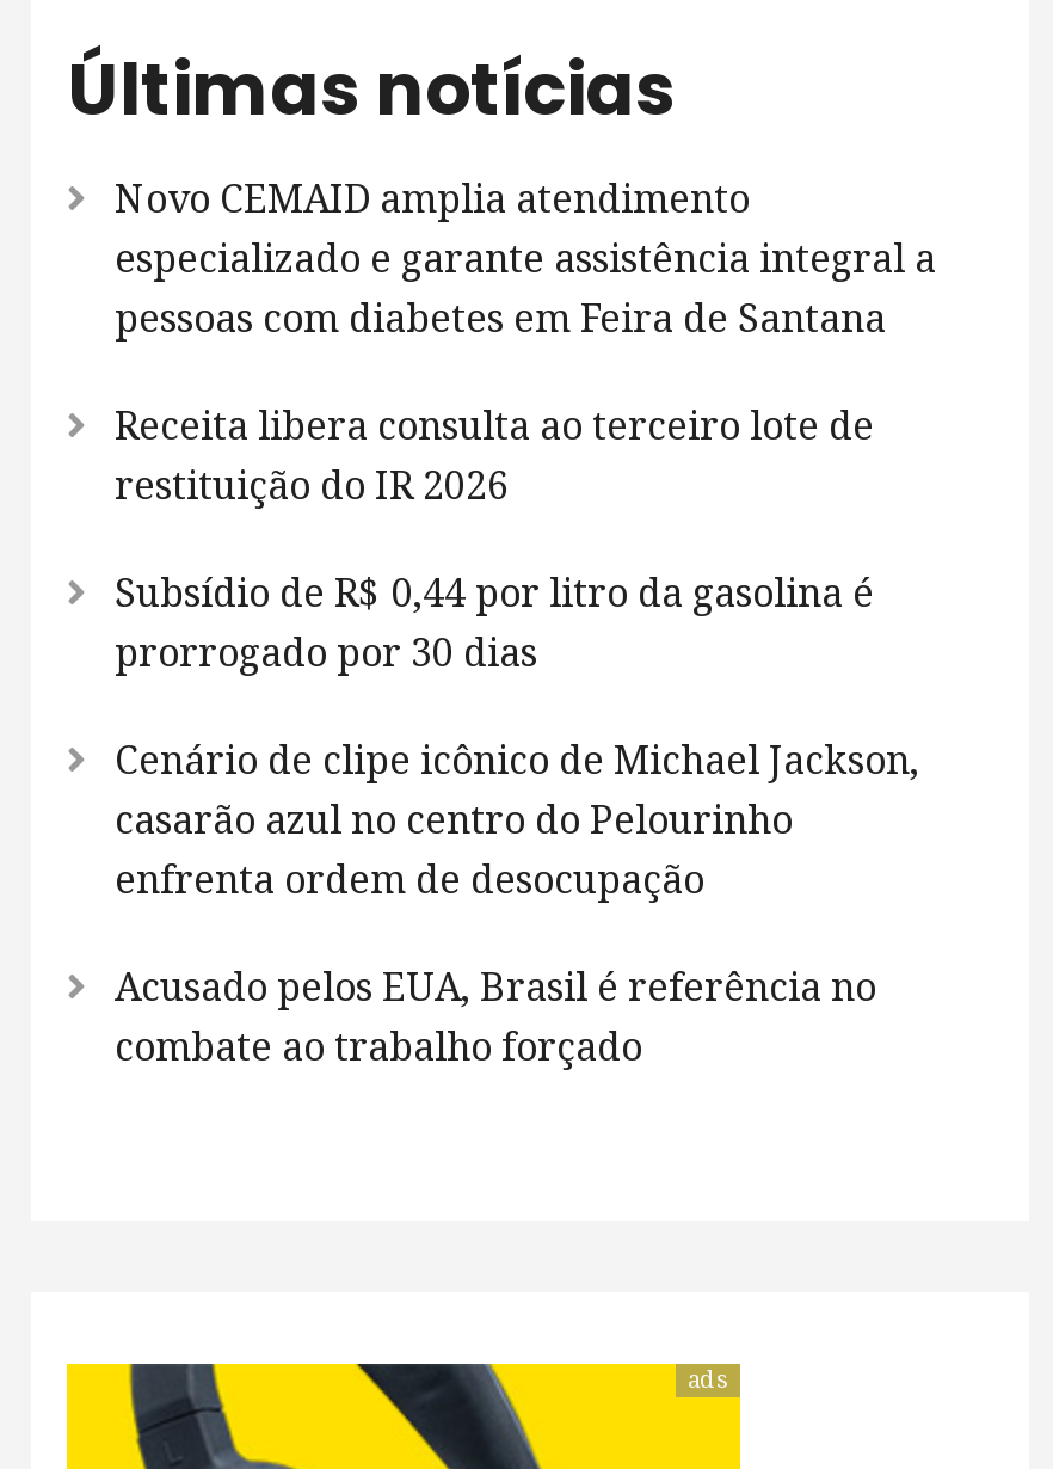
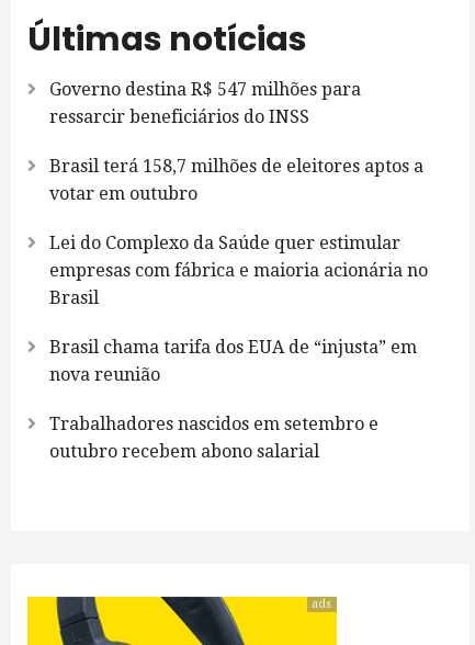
- Novo CEMAID amplia atendimento
- especializado e garante assistência integral a
- pessoas com diabetes em Feira de Santana
+ Governo destina R$ 547 milhões para
+ ressarcir beneficiários do INSS

- Receita libera consulta ao terceiro lote de
- restituição do IR 2026
+ Brasil terá 158,7 milhões de eleitores aptos a
+ votar em outubro

- Subsídio de R$ 0,44 por litro da gasolina é
- prorrogado por 30 dias
+ Lei do Complexo da Saúde quer estimular
+ empresas com fábrica e maioria acionária no
+ Brasil

- Cenário de clipe icônico de Michael Jackson,
- casarão azul no centro do Pelourinho
- enfrenta ordem de desocupação
+ Brasil chama tarifa dos EUA de “injusta” em
+ nova reunião

- Acusado pelos EUA, Brasil é referência no
- combate ao trabalho forçado
+ Trabalhadores nascidos em setembro e
+ outubro recebem abono salarial
